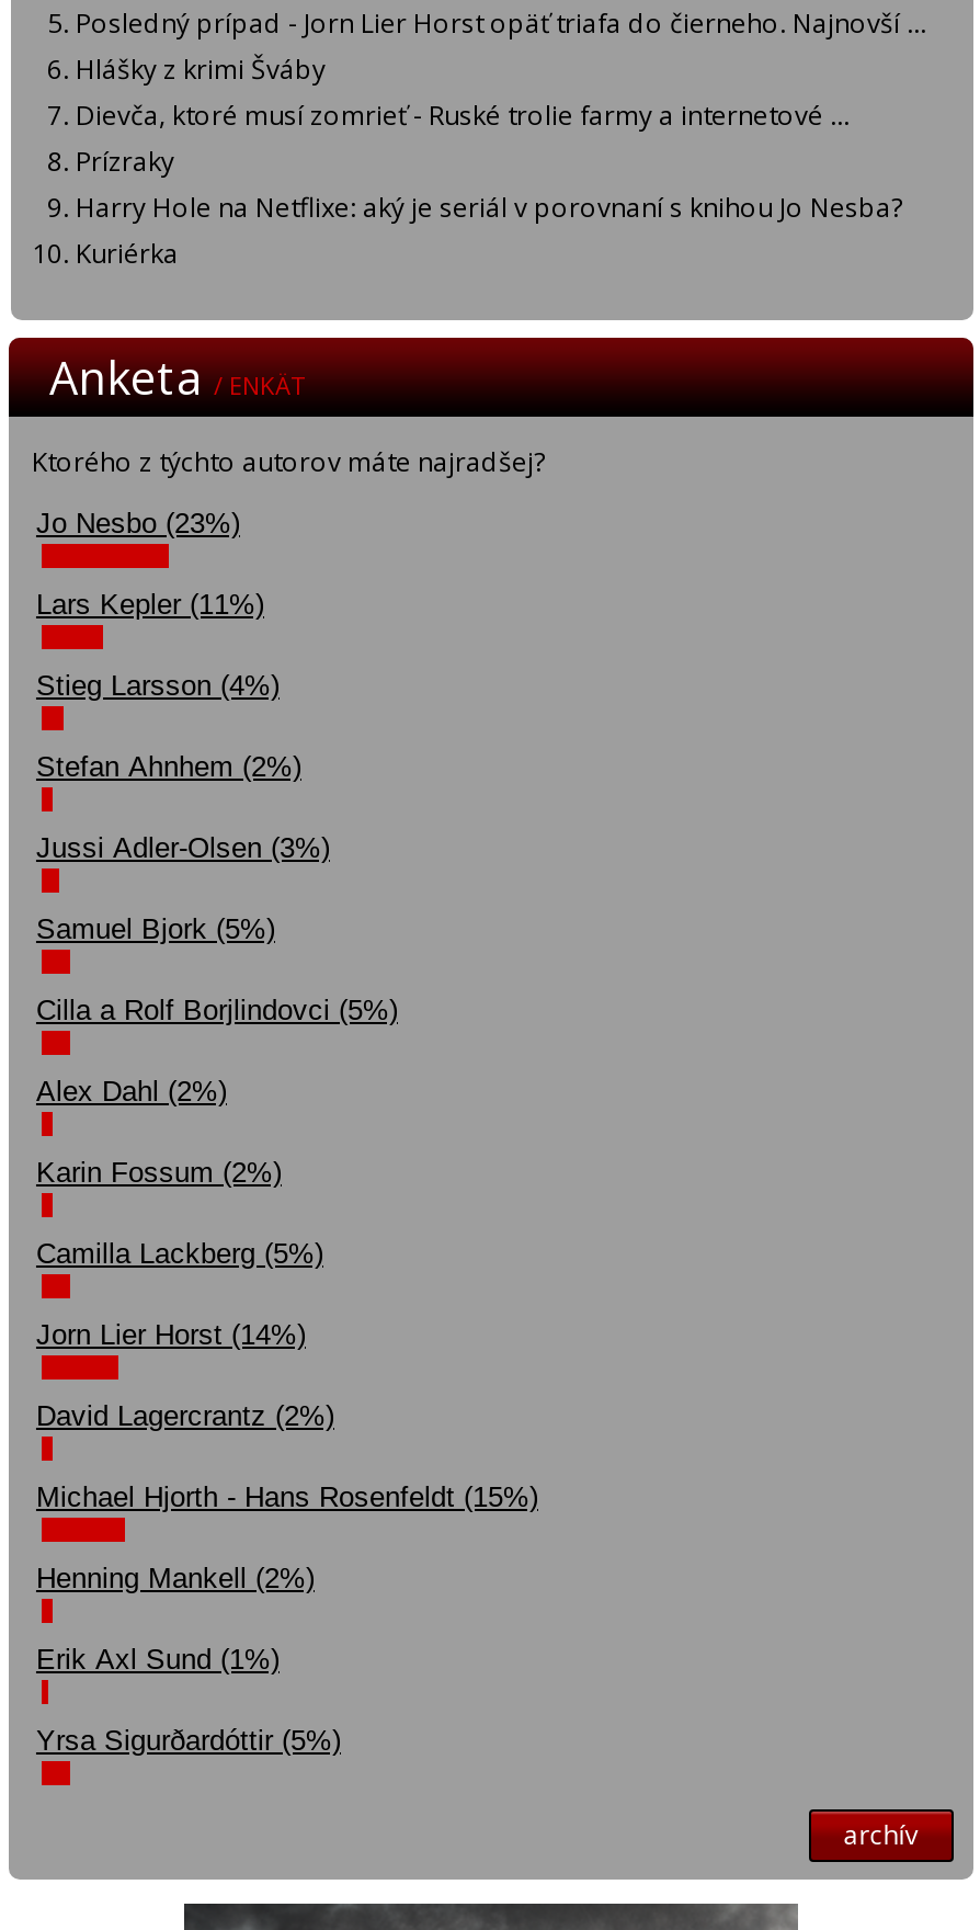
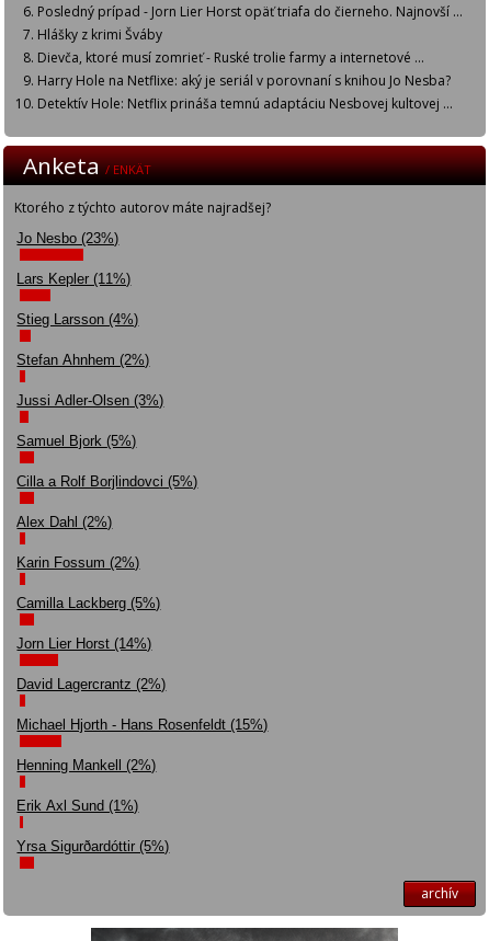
- Prízraky

- Kuriérka
+ Detektív Hole: Netflix prináša temnú adaptáciu Nesbovej kultovej ...
